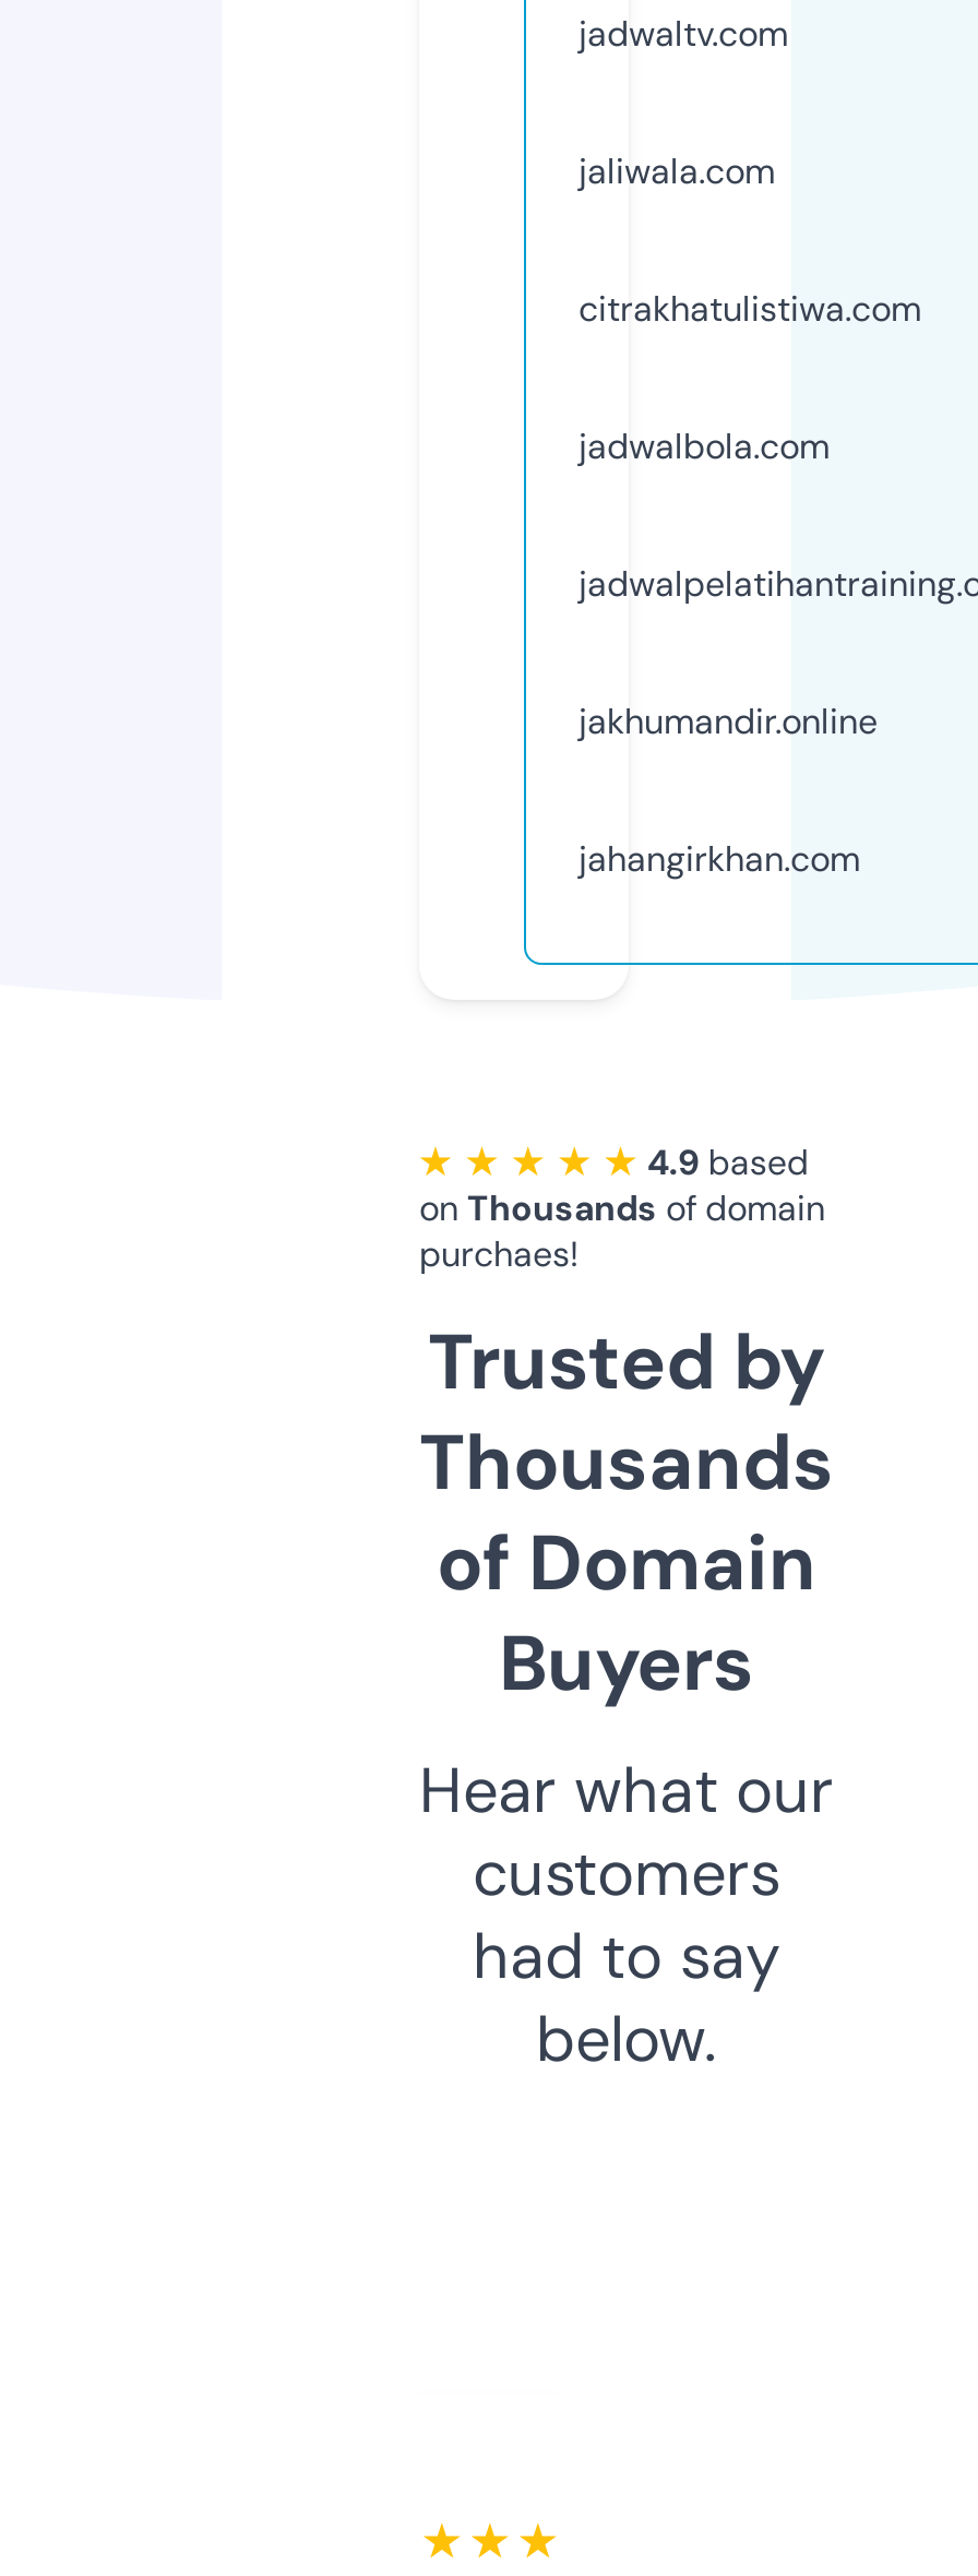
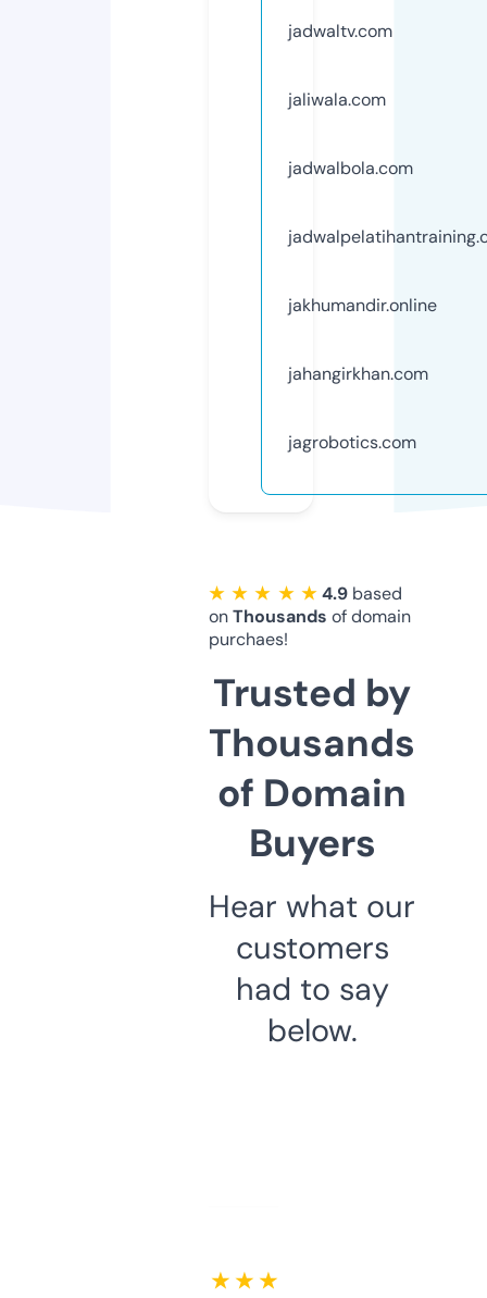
- citrakhatulistiwa.com

moved up: jadwalbola.com | jakhumandir.online | jahangirkhan.com

+ jagrobotics.com
